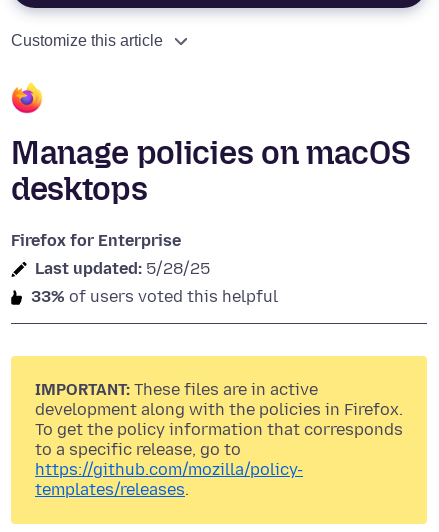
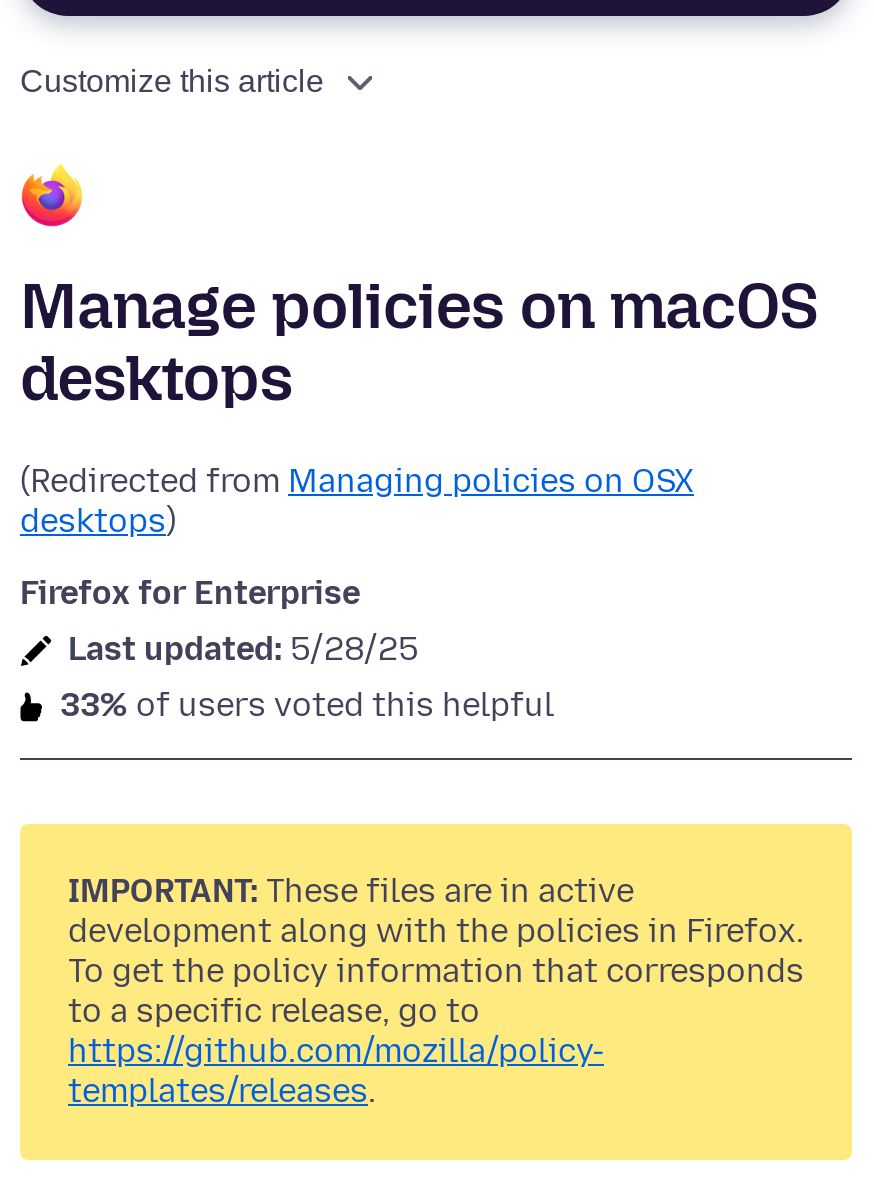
+ (Redirected from Managing policies on OSX
+ desktops)
